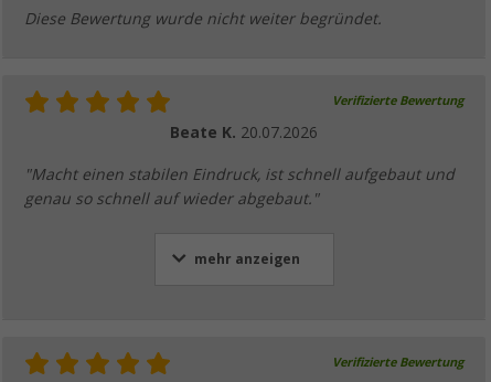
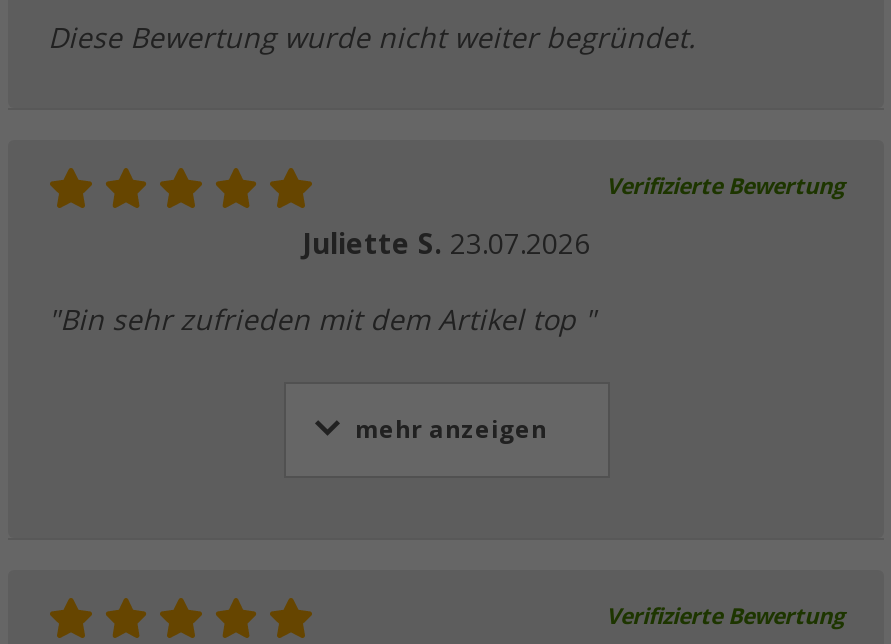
- Beate K. 20.07.2026
+ Juliette S. 23.07.2026

- "Macht einen stabilen Eindruck, ist schnell aufgebaut und
- genau so schnell auf wieder abgebaut."
+ "Bin sehr zufrieden mit dem Artikel top "
